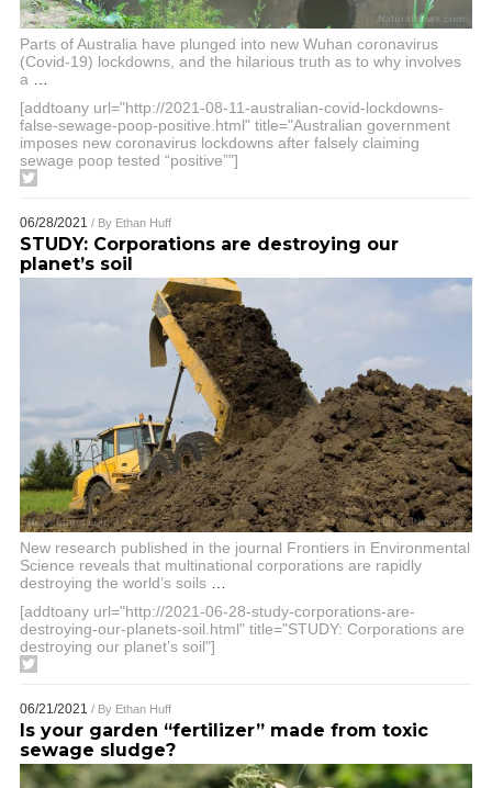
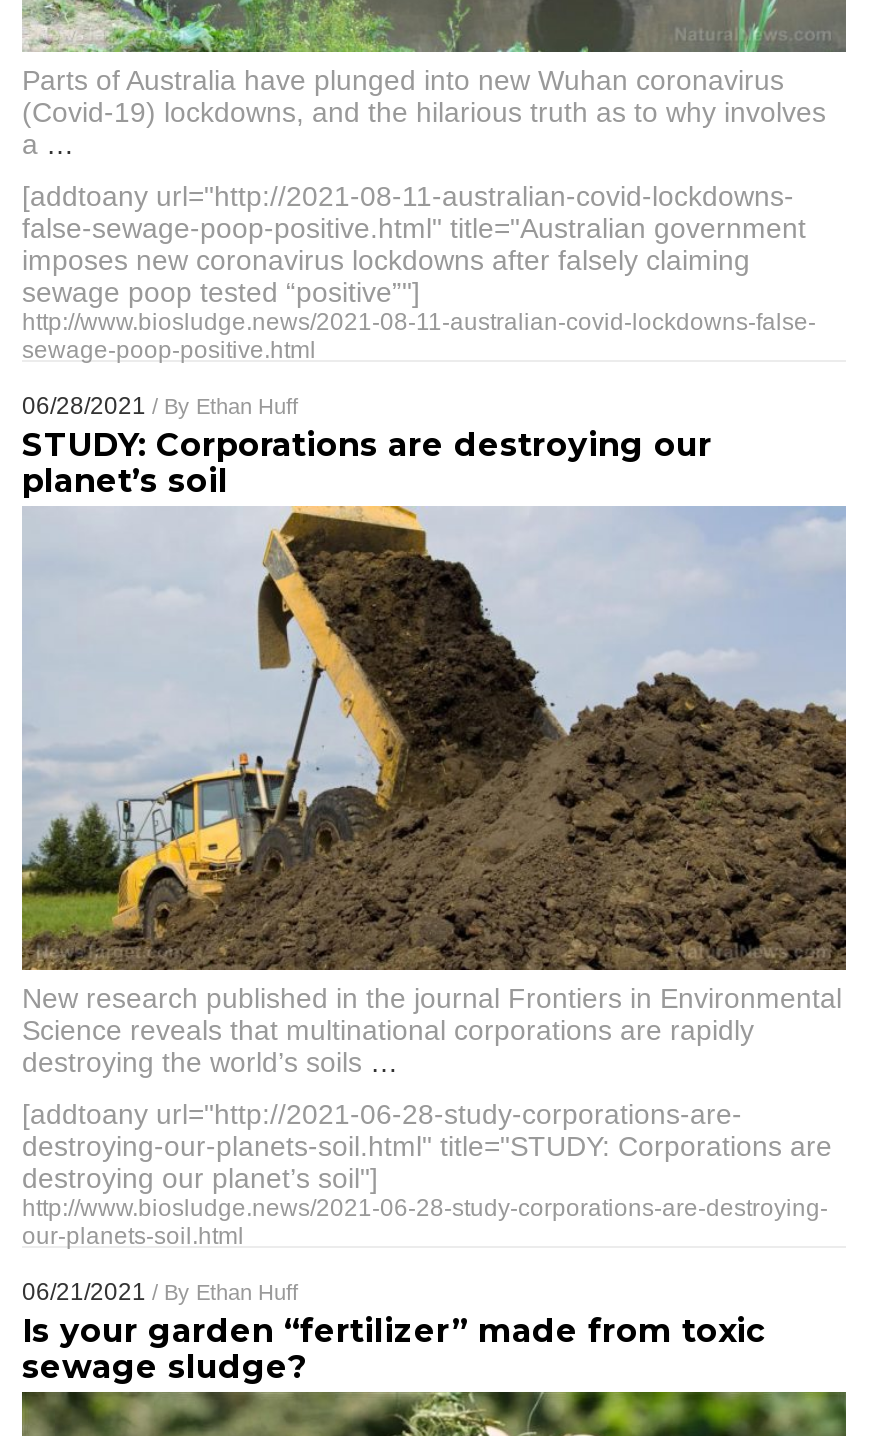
+ http://www.biosludge.news/2021-08-11-australian-covid-lockdowns-false-
+ sewage-poop-positive.html

+ http://www.biosludge.news/2021-06-28-study-corporations-are-destroying-
+ our-planets-soil.html
